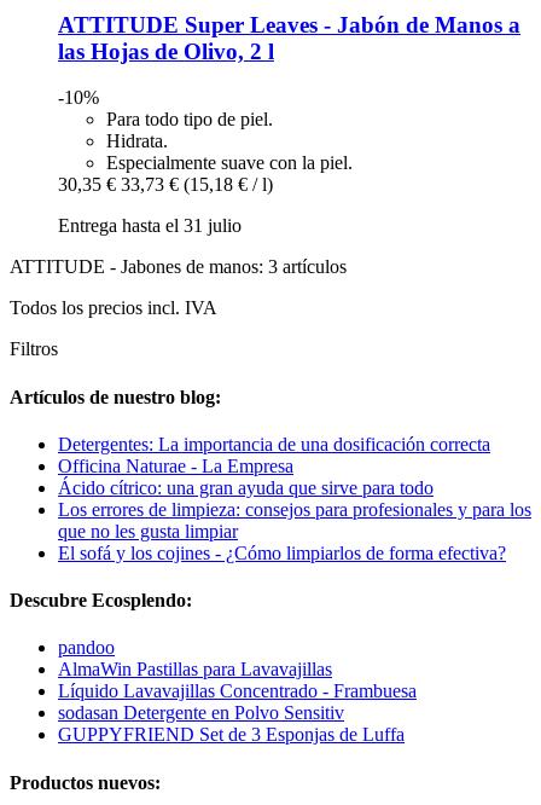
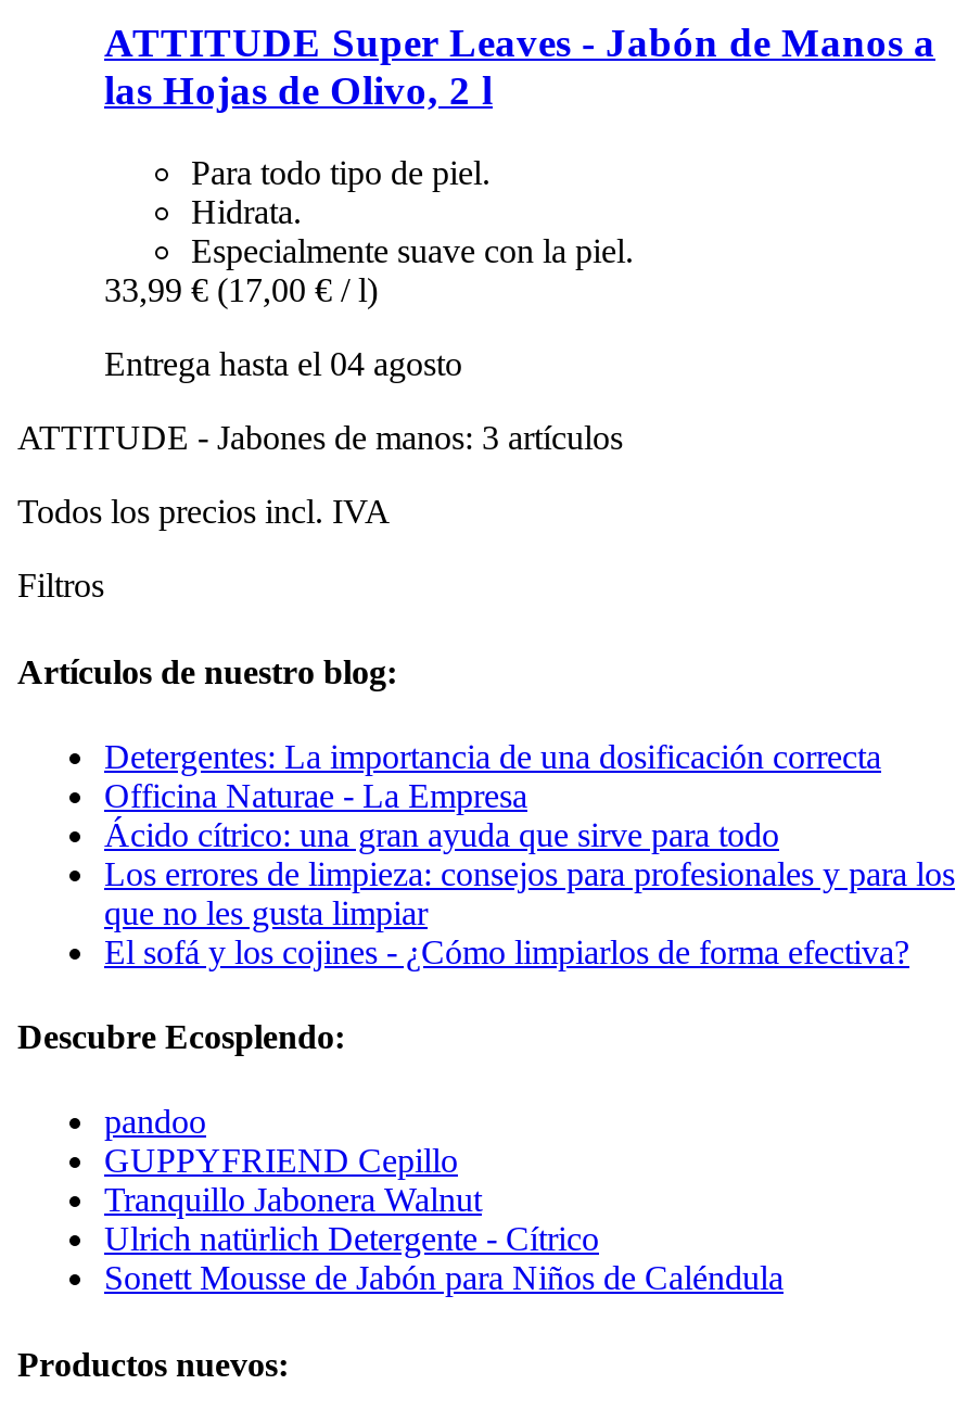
- -10%

- 30,35 € 33,73 € (15,18 € / l)
+ 33,99 € (17,00 € / l)

- Entrega hasta el 31 julio
+ Entrega hasta el 04 agosto

- AlmaWin Pastillas para Lavavajillas
- Líquido Lavavajillas Concentrado - Frambuesa
- sodasan Detergente en Polvo Sensitiv
- GUPPYFRIEND Set de 3 Esponjas de Luffa
+ GUPPYFRIEND Cepillo
+ Tranquillo Jabonera Walnut
+ Ulrich natürlich Detergente - Cítrico
+ Sonett Mousse de Jabón para Niños de Caléndula
